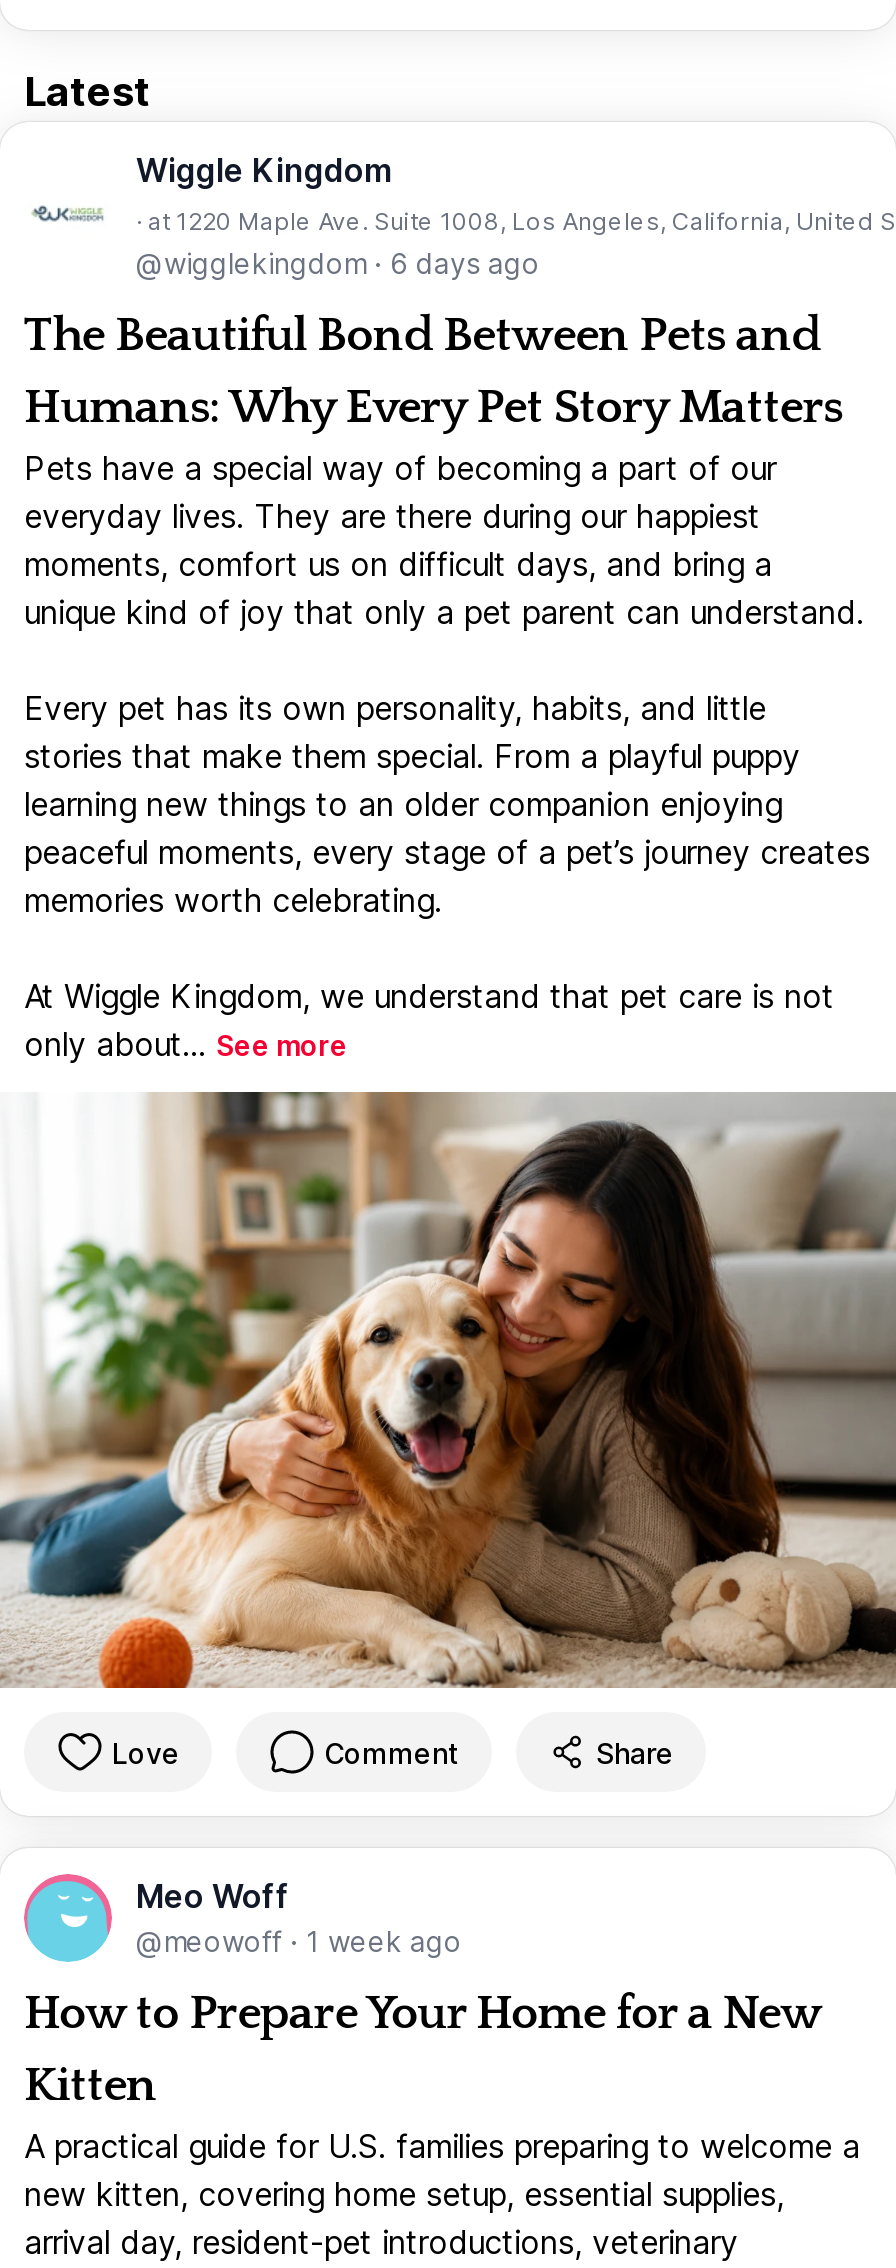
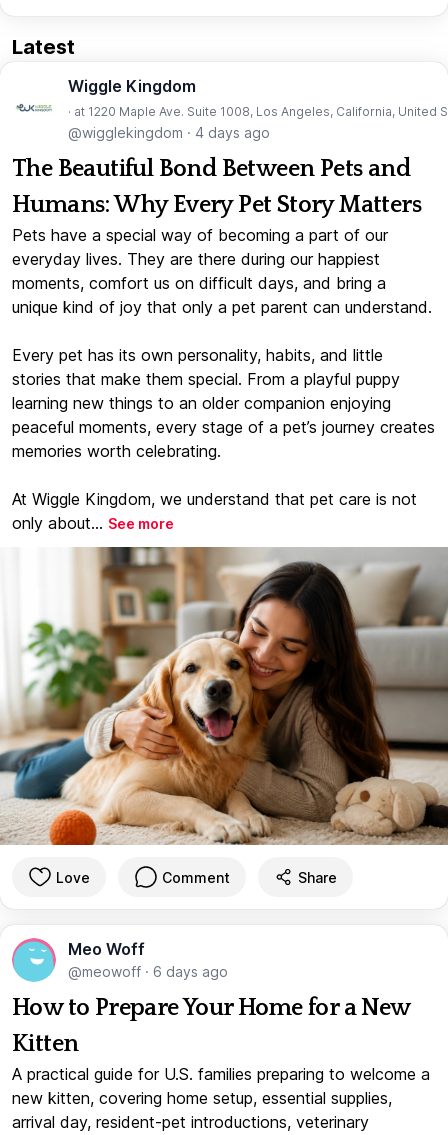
- @wigglekingdom · 6 days ago
+ @wigglekingdom · 4 days ago

- @meowoff · 1 week ago
+ @meowoff · 6 days ago
